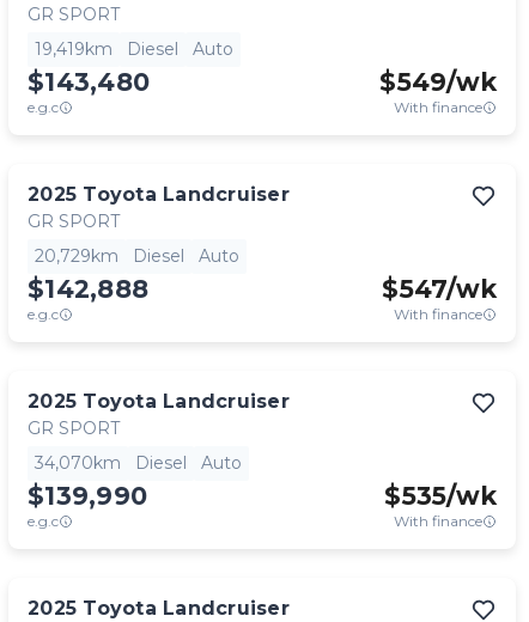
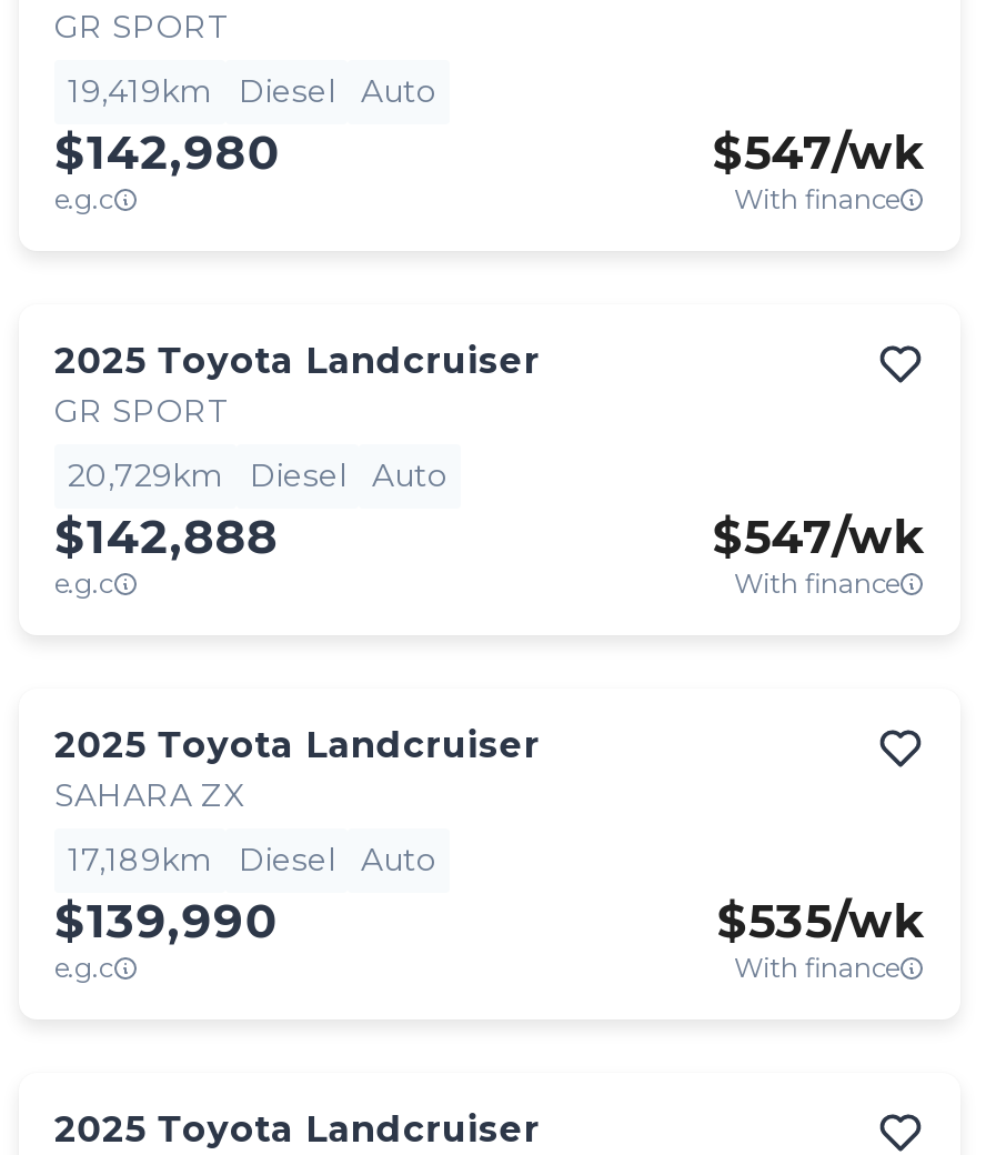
- $143,480
+ $142,980

- $549/wk
+ $547/wk

- GR SPORT
+ SAHARA ZX

- 34,070km Diesel Auto
+ 17,189km Diesel Auto
